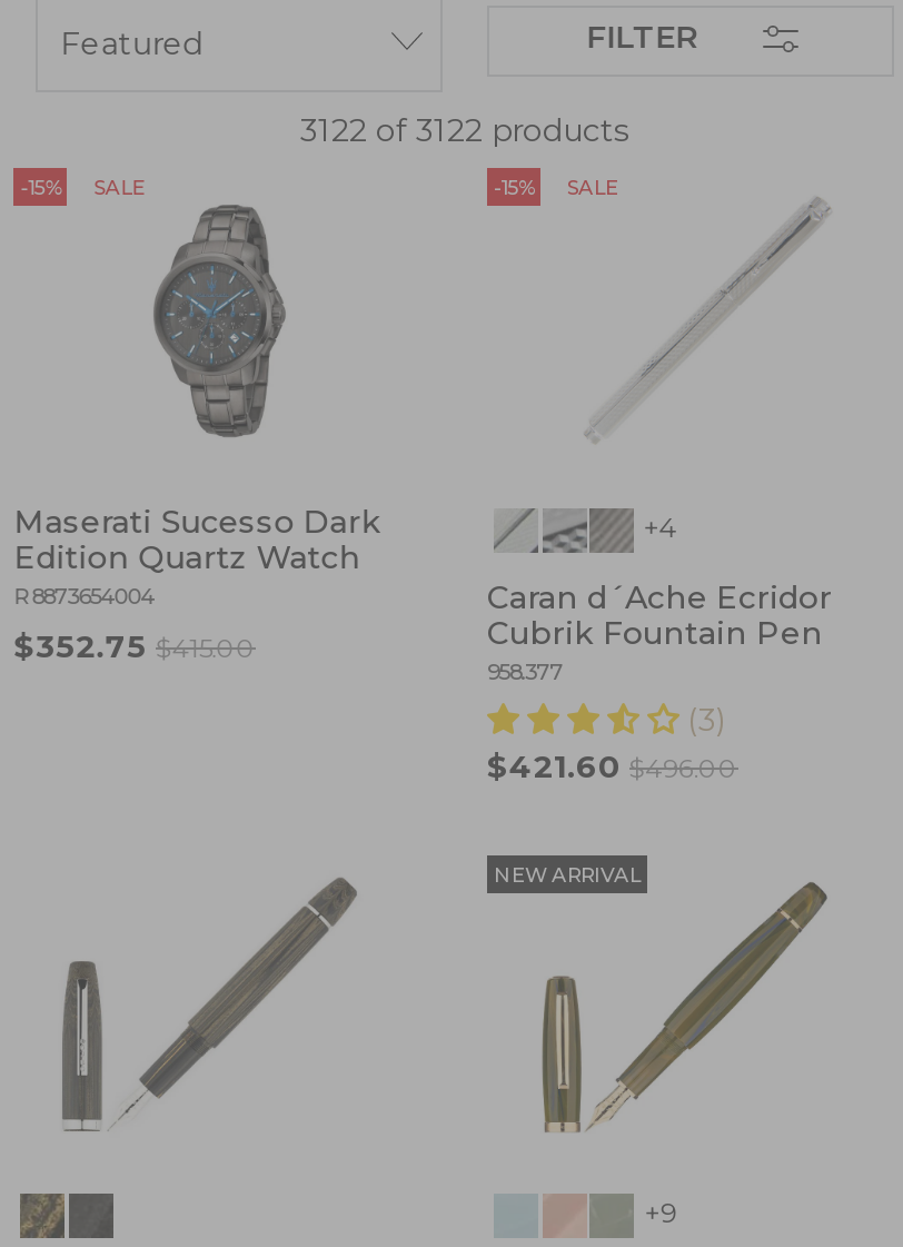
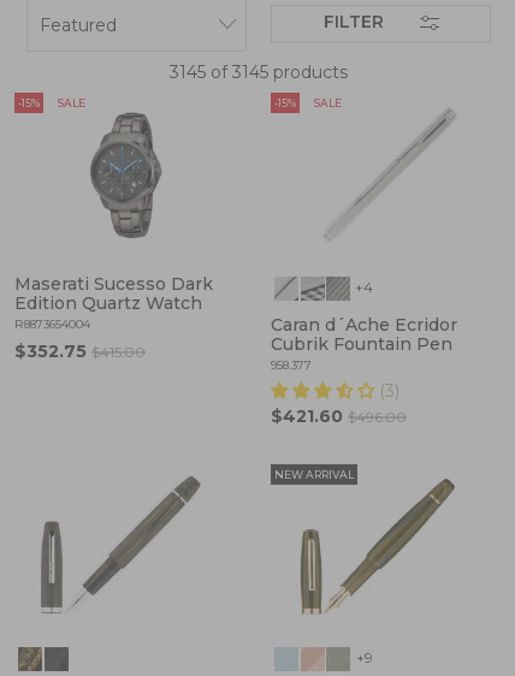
- 3122 of 3122 products
+ 3145 of 3145 products
